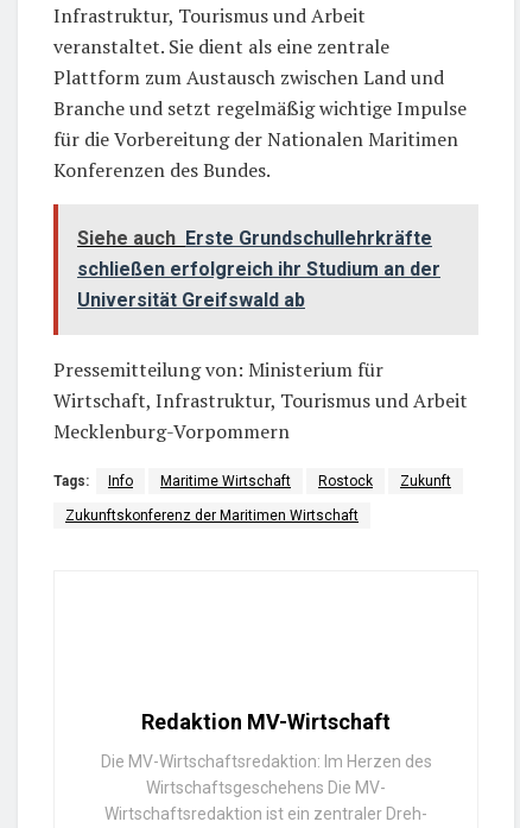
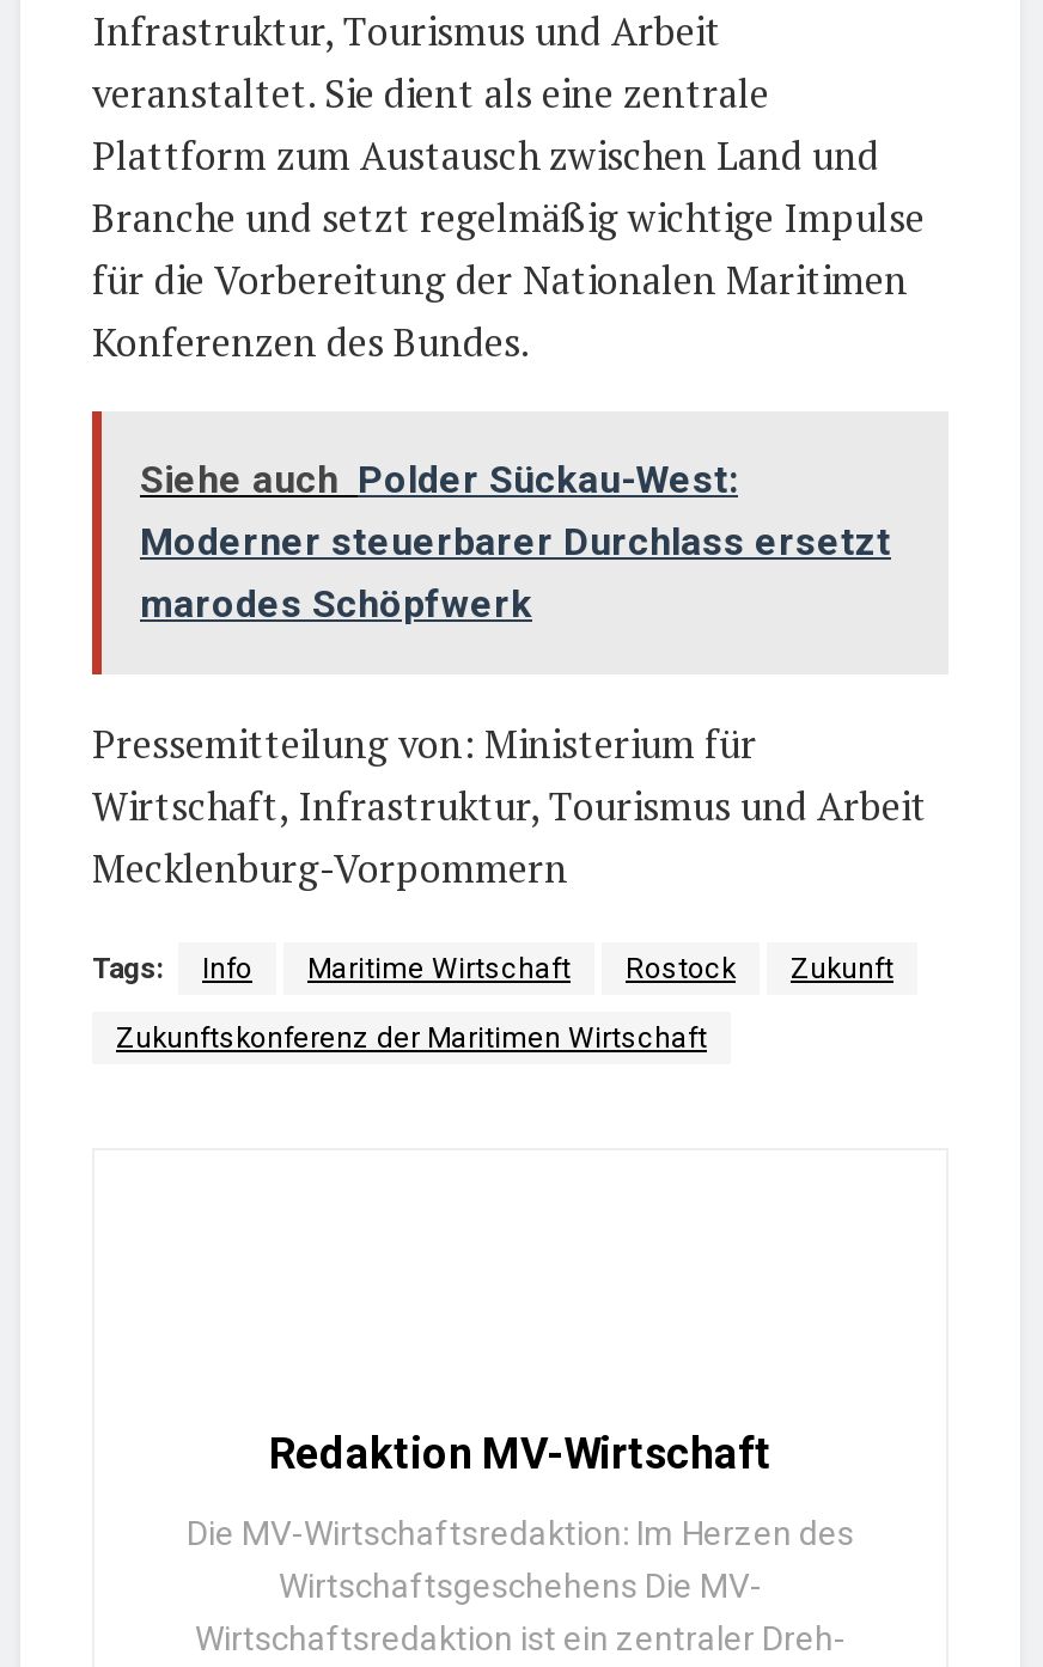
- Siehe auch Erste Grundschullehrkräfte
- schließen erfolgreich ihr Studium an der
- Universität Greifswald ab
+ Siehe auch Polder Sückau-West:
+ Moderner steuerbarer Durchlass ersetzt
+ marodes Schöpfwerk
